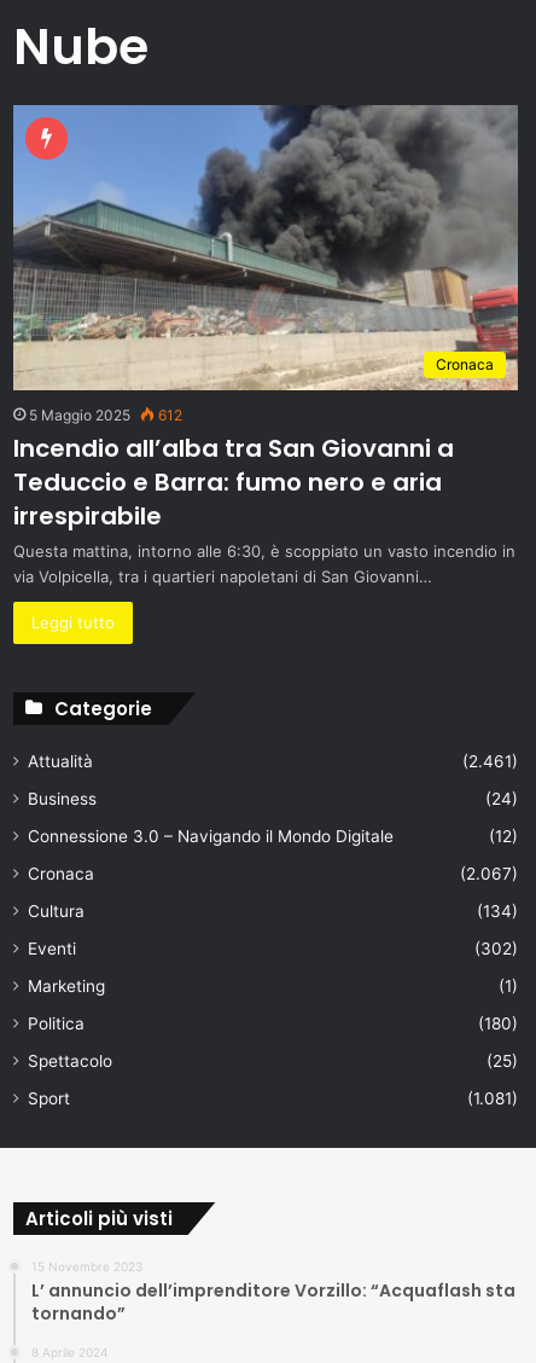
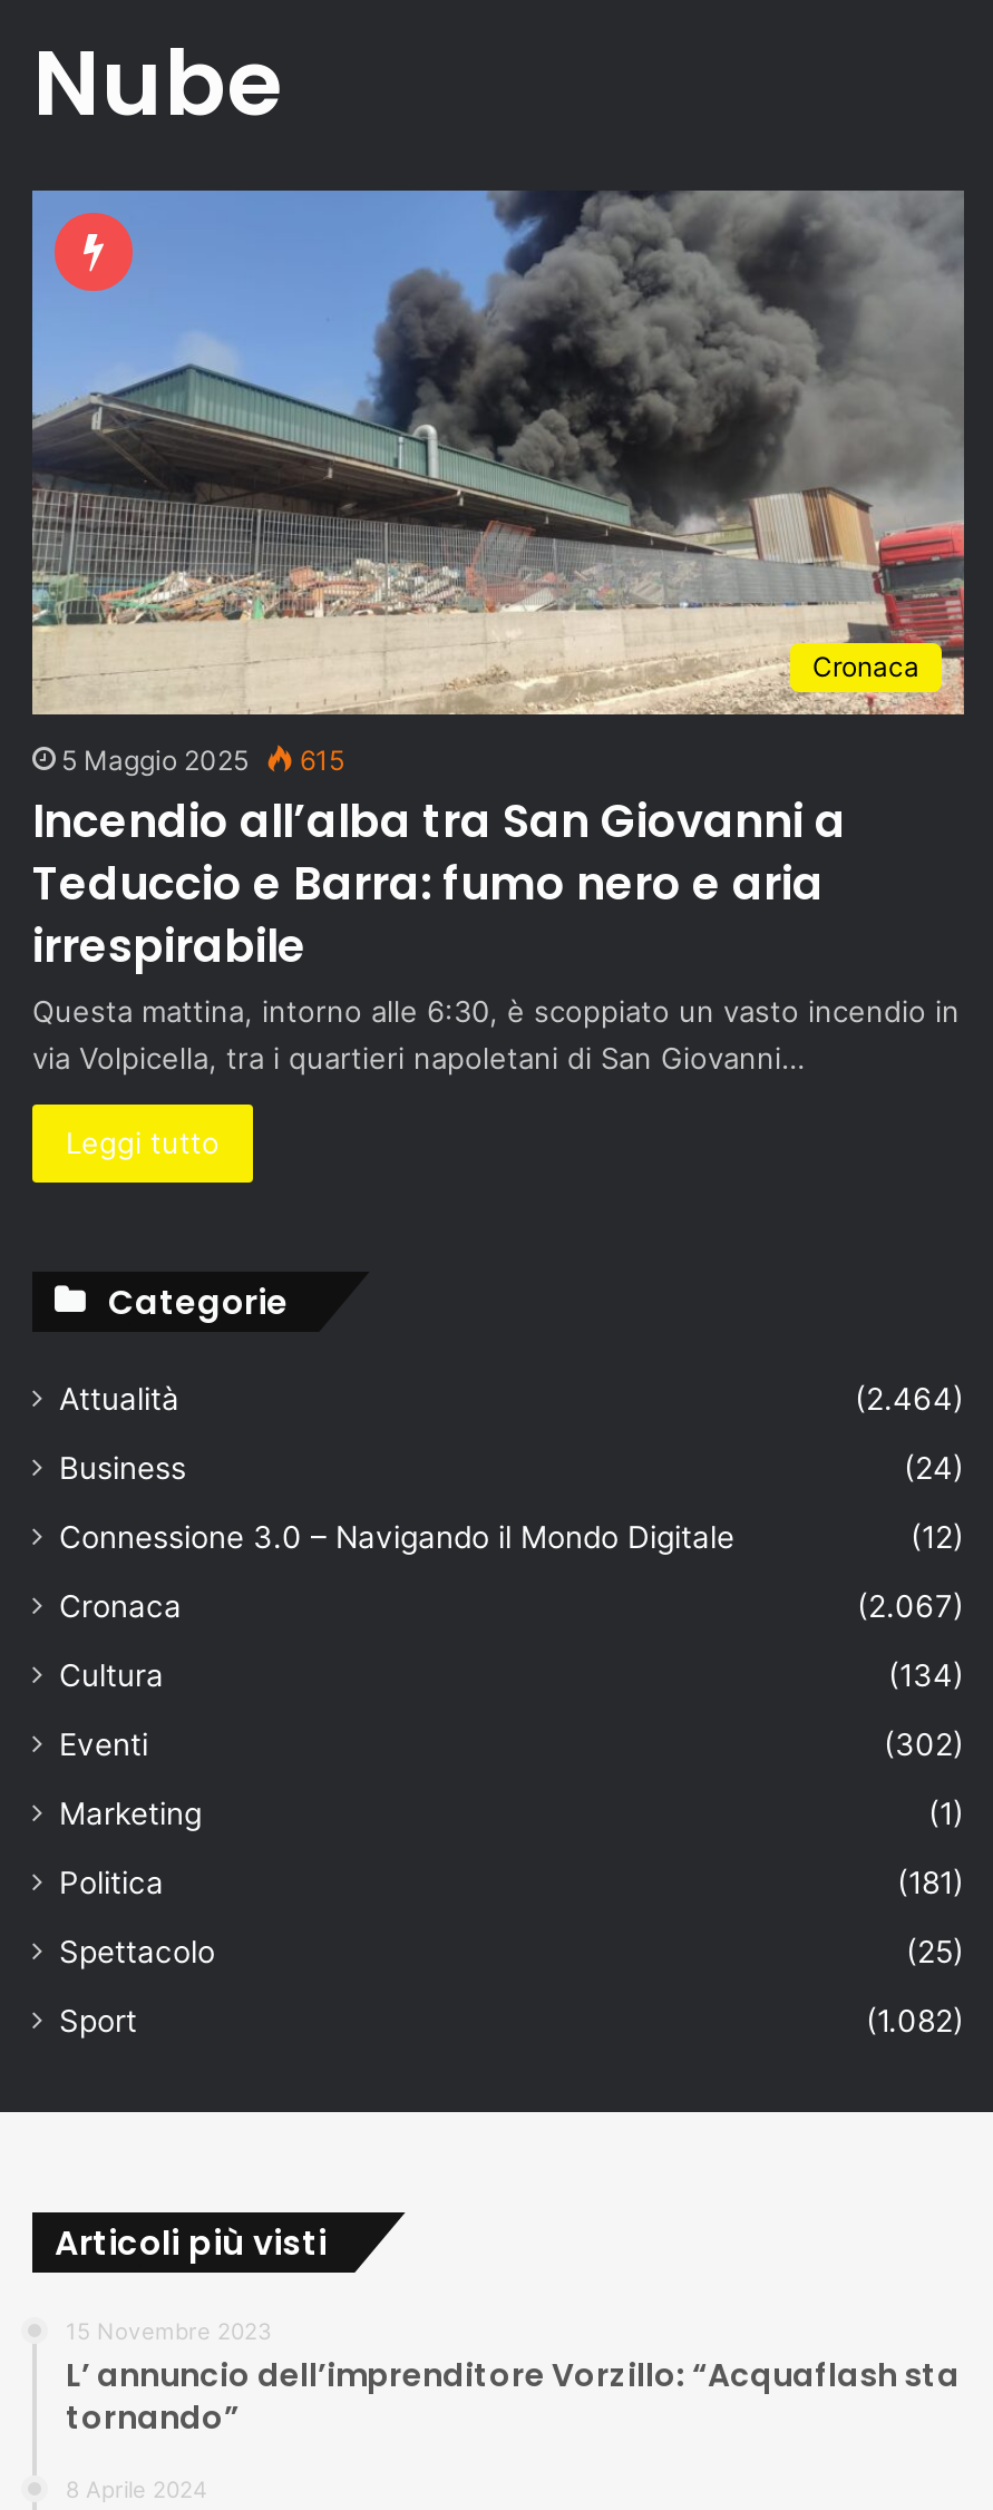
- 5 Maggio 2025 612
+ 5 Maggio 2025 615

- (2.461)
+ (2.464)

- (180)
+ (181)

- (1.081)
+ (1.082)
